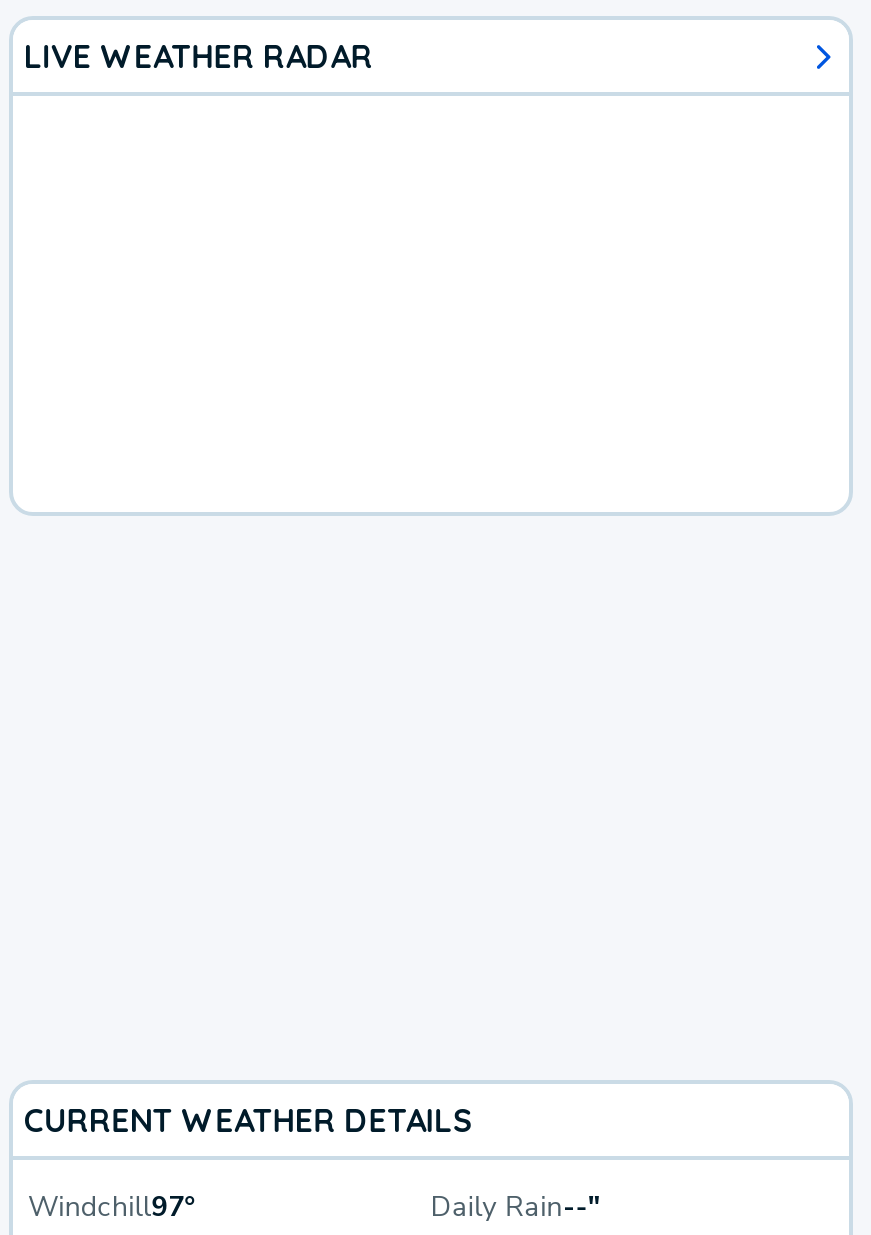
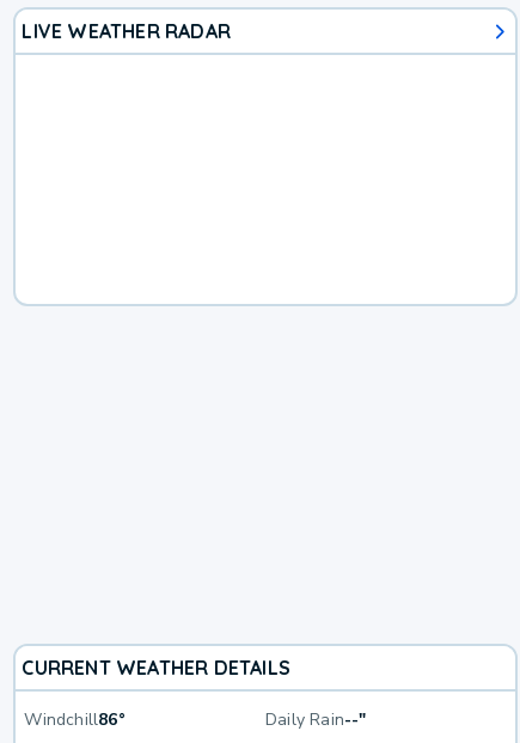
- Windchill97°
+ Windchill86°
